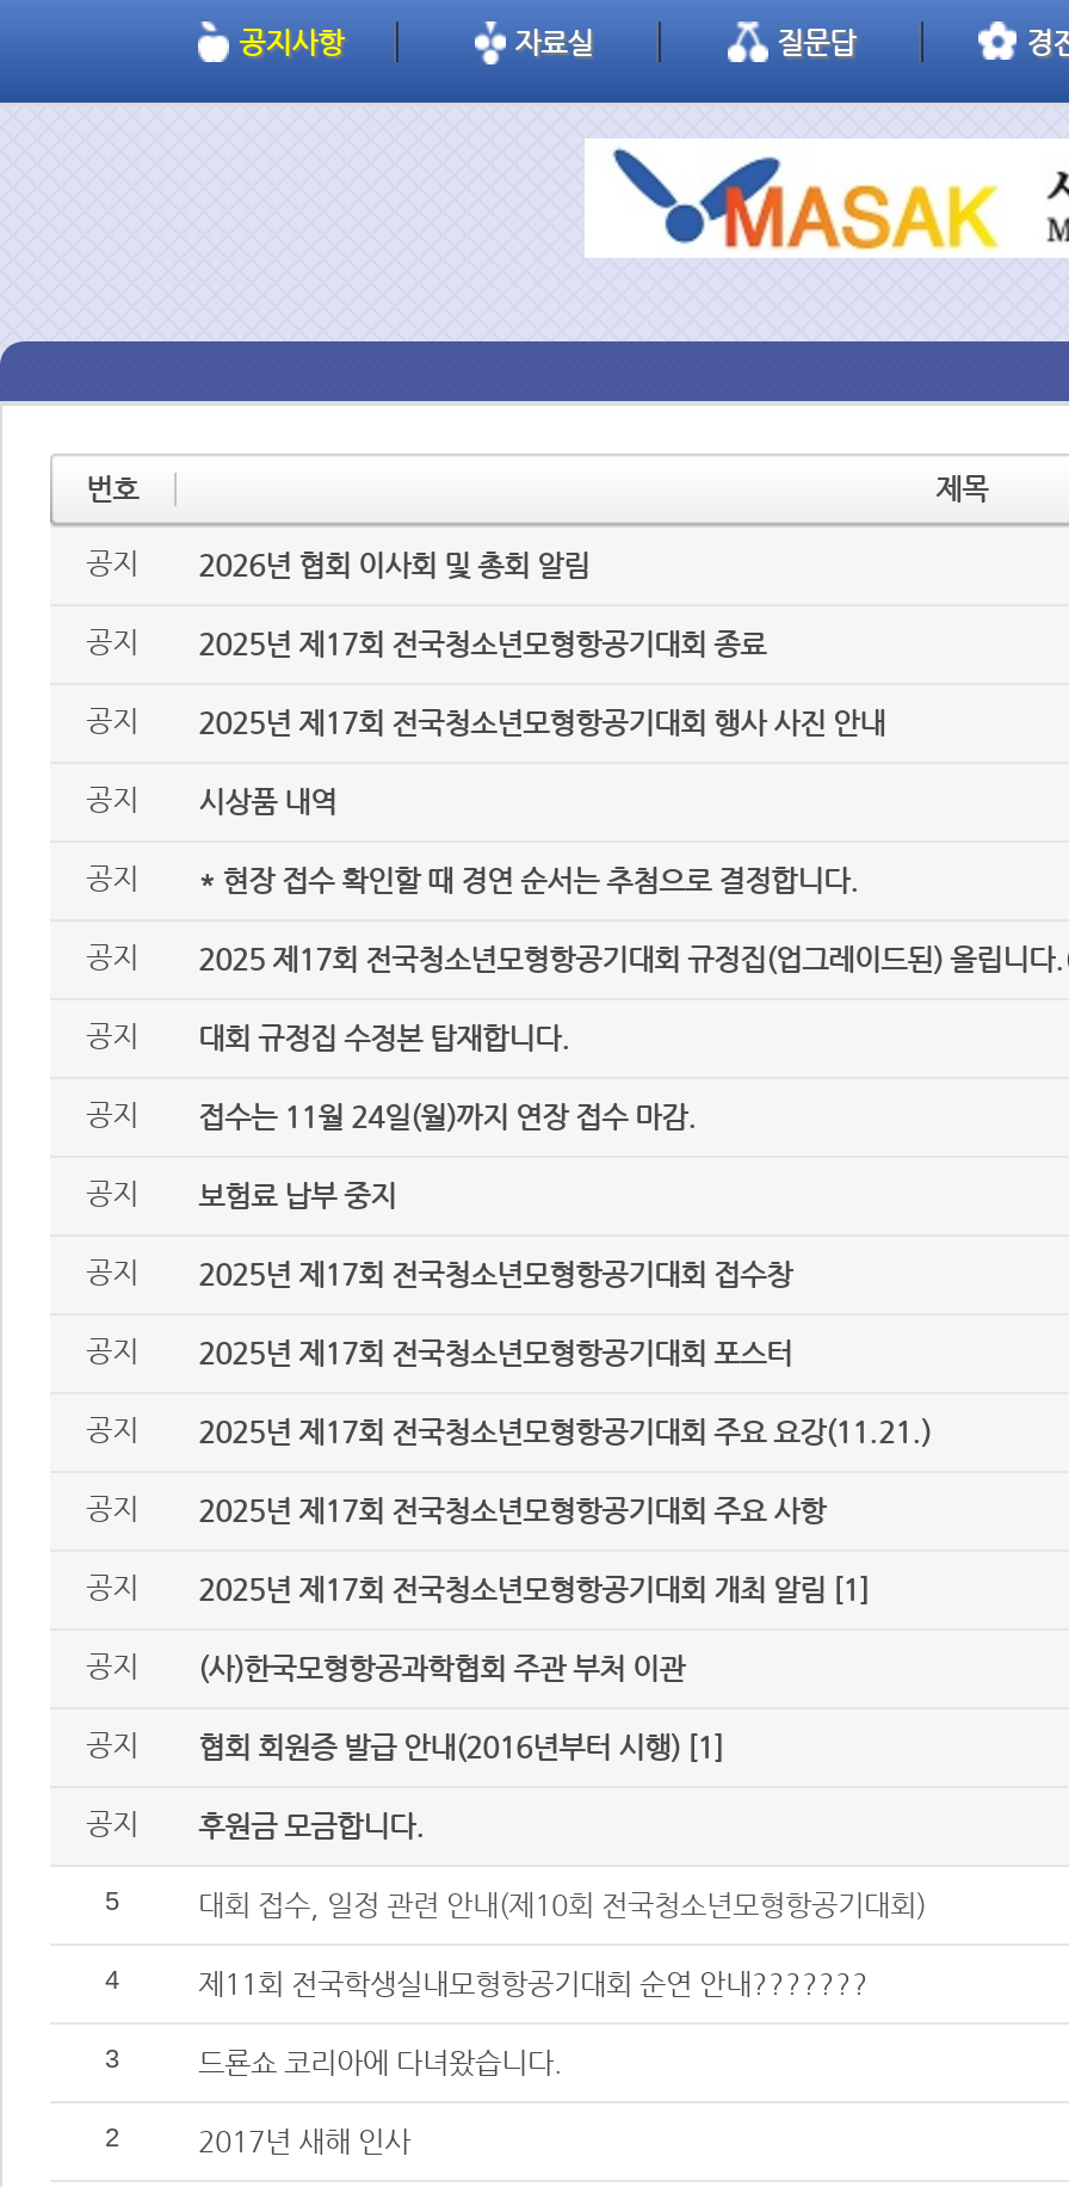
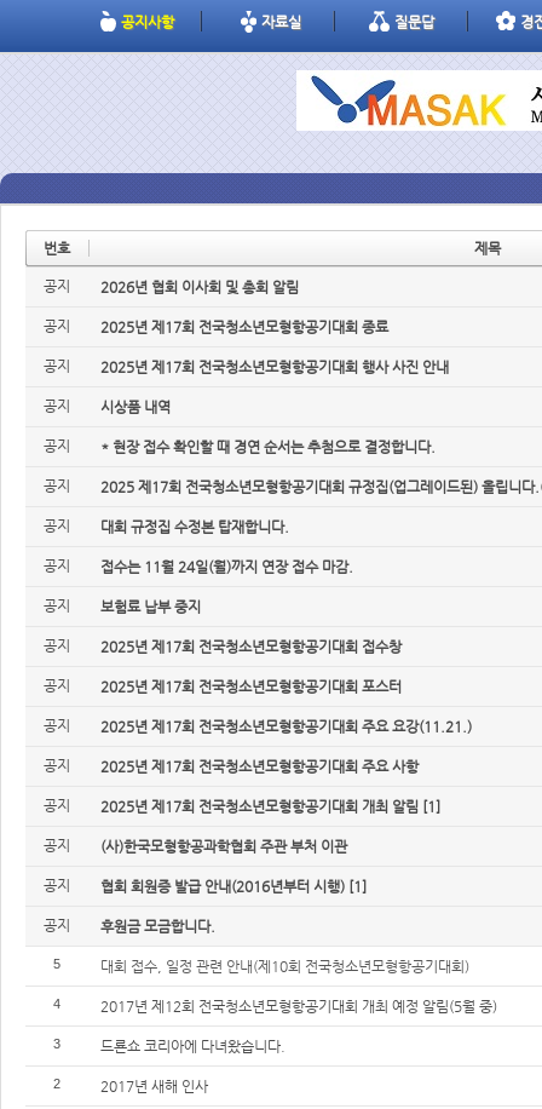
- 제11회 전국학생실내모형항공기대회 순연 안내???????
+ 2017년 제12회 전국청소년모형항공기대회 개최 예정 알림(5월 중)
